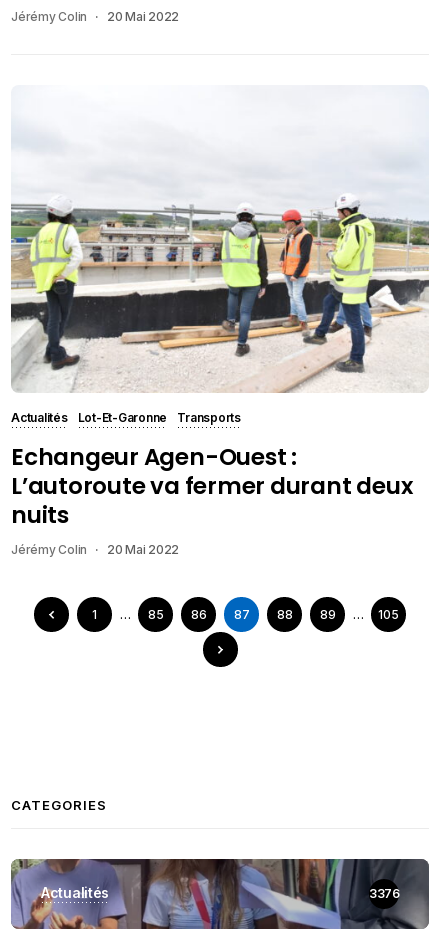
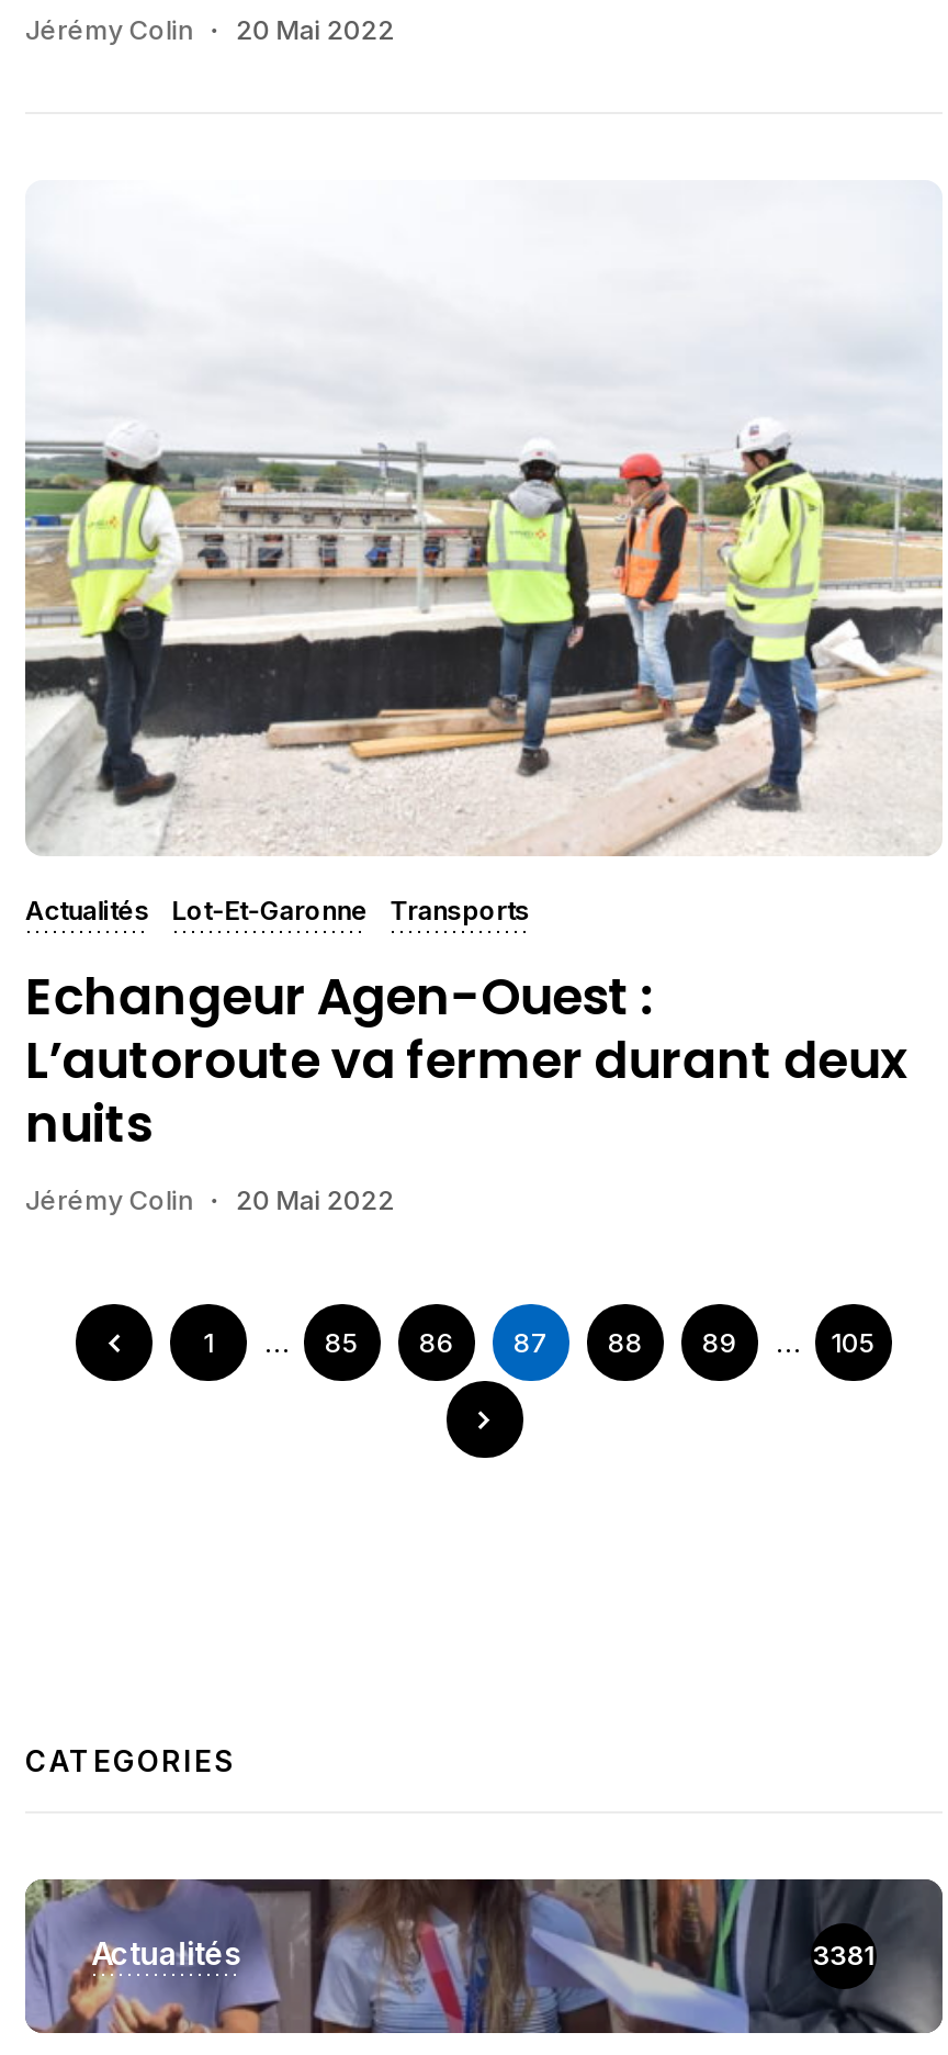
- 3376
+ 3381
